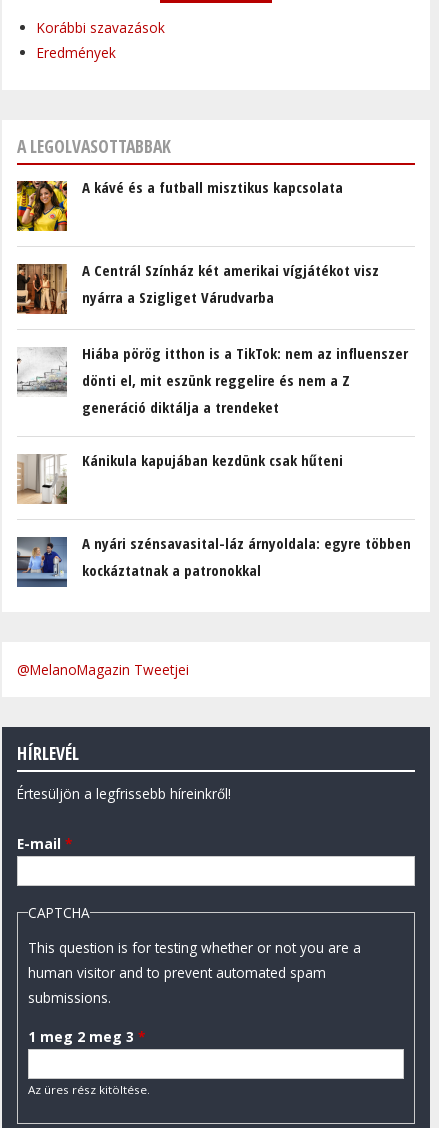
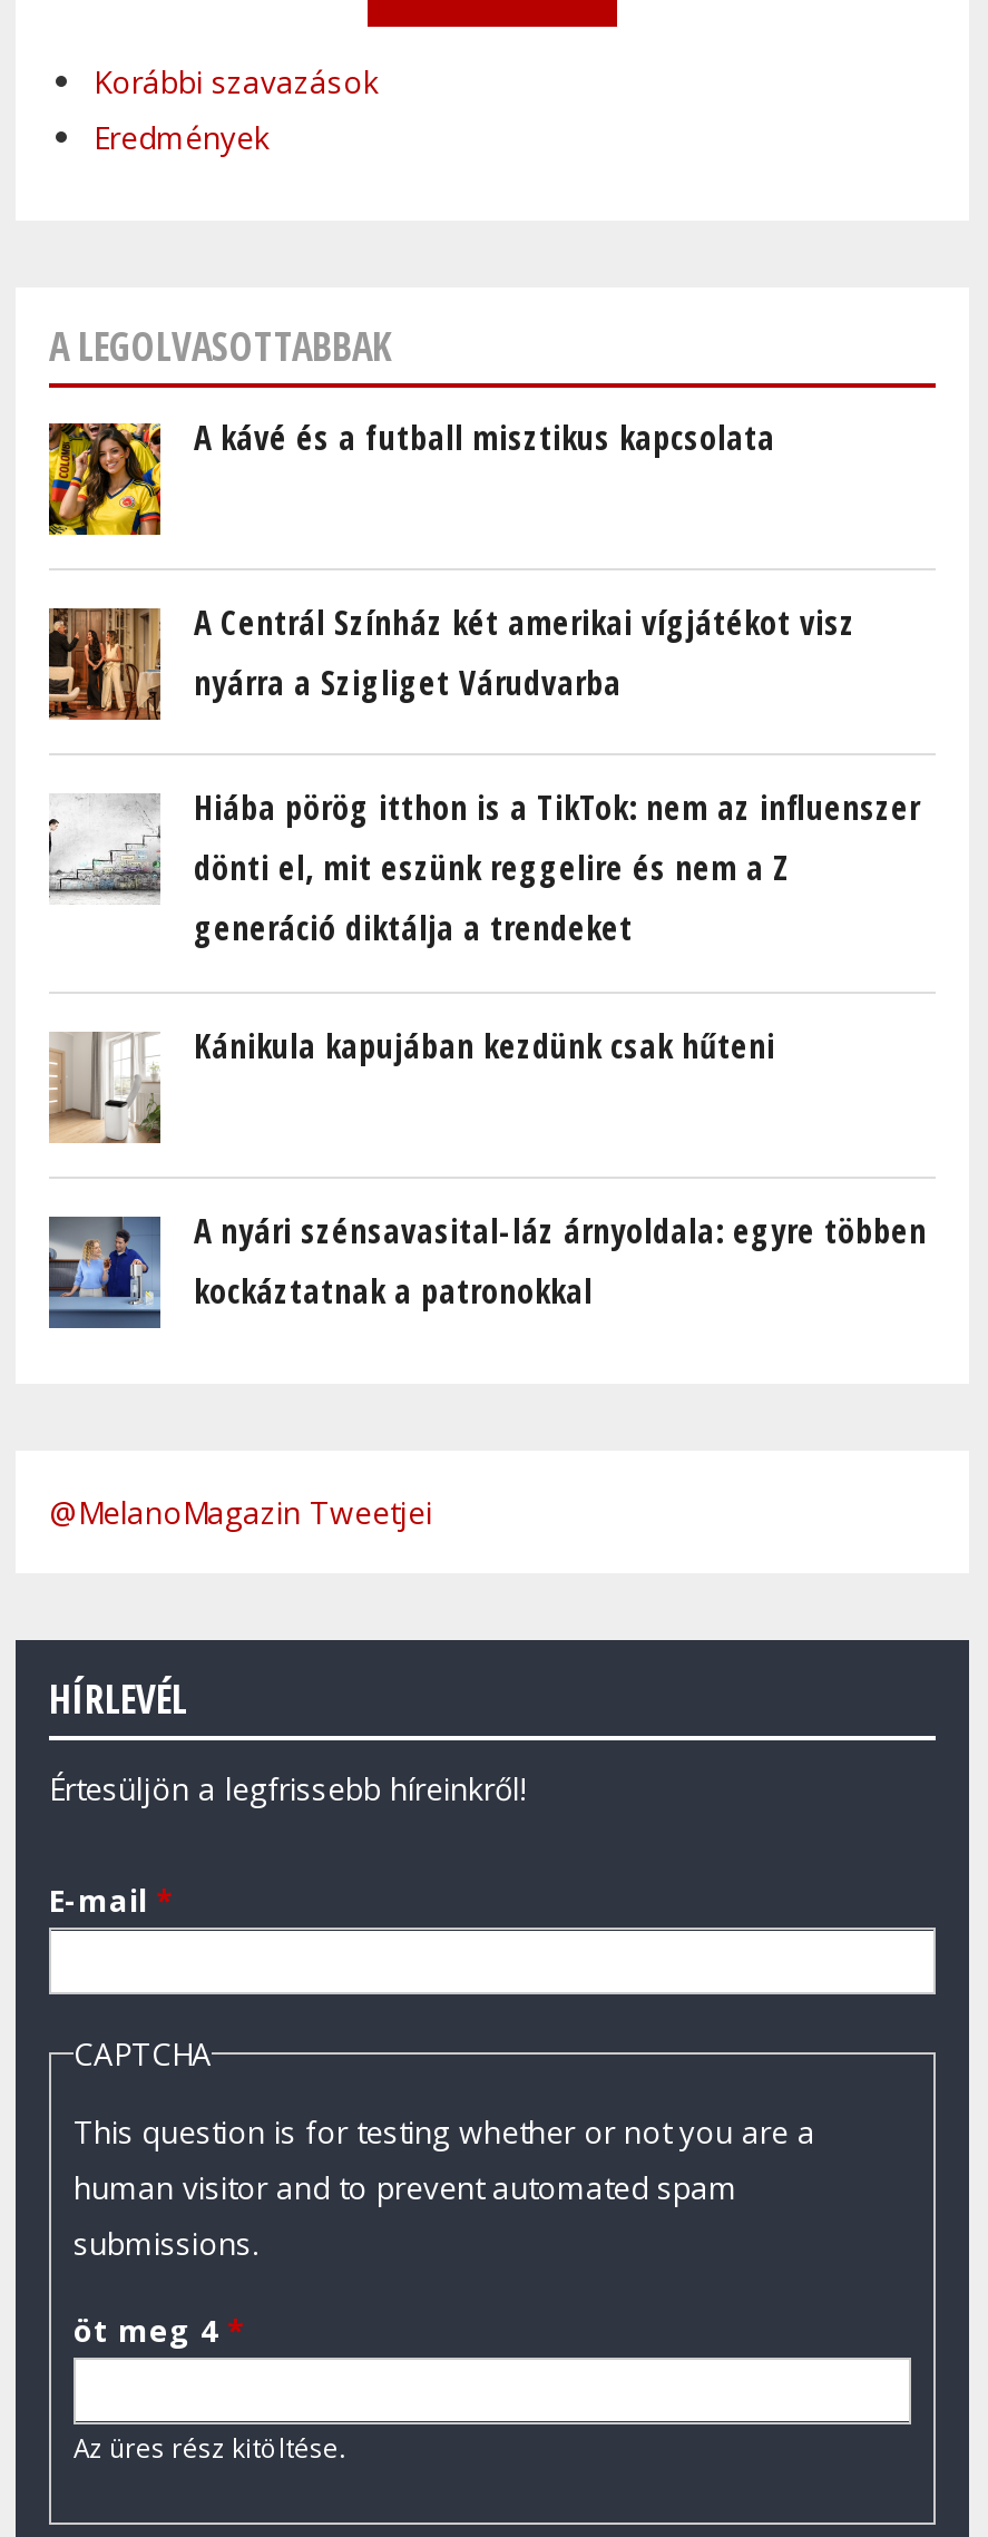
- 1 meg 2 meg 3 *
+ öt meg 4 *
